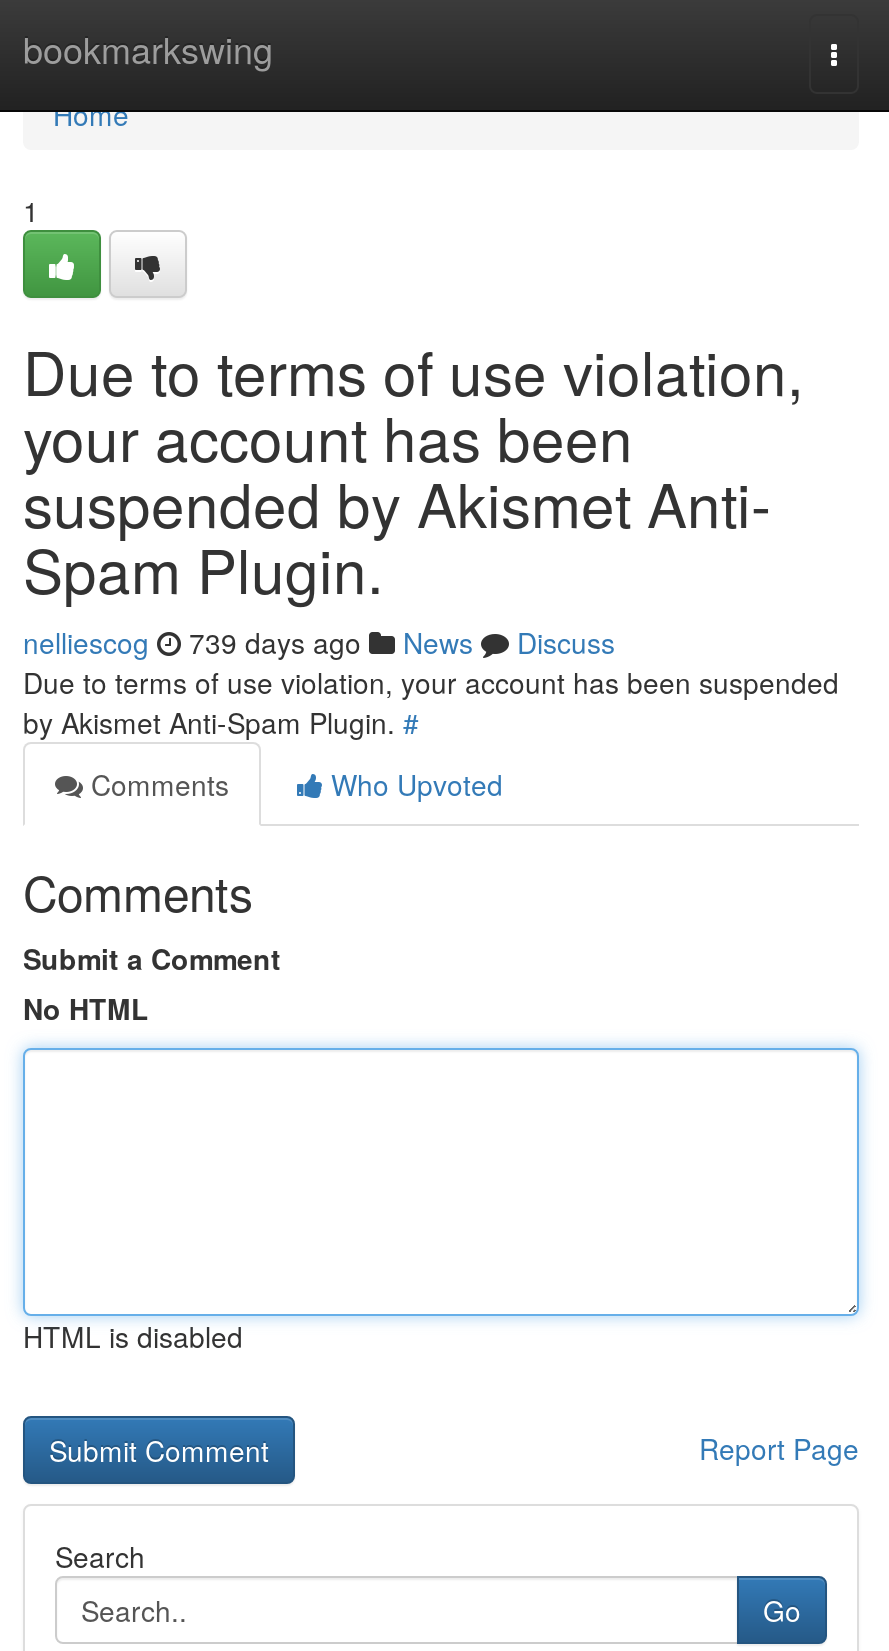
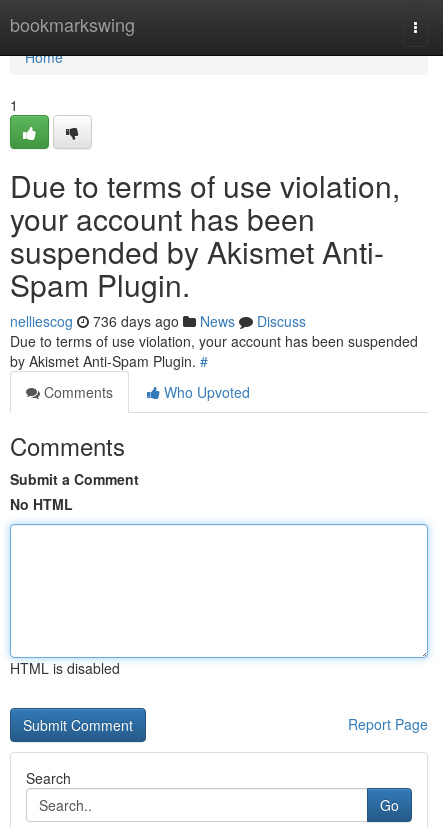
- nelliescog 739 days ago News Discuss
+ nelliescog 736 days ago News Discuss
